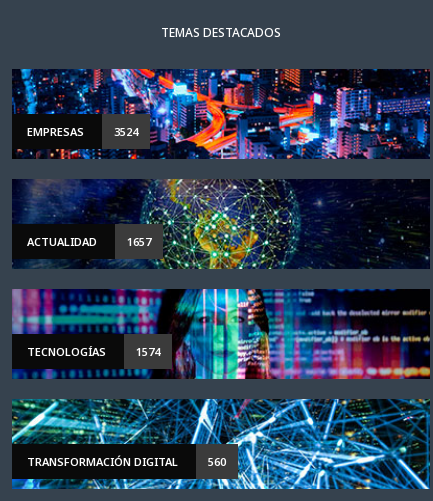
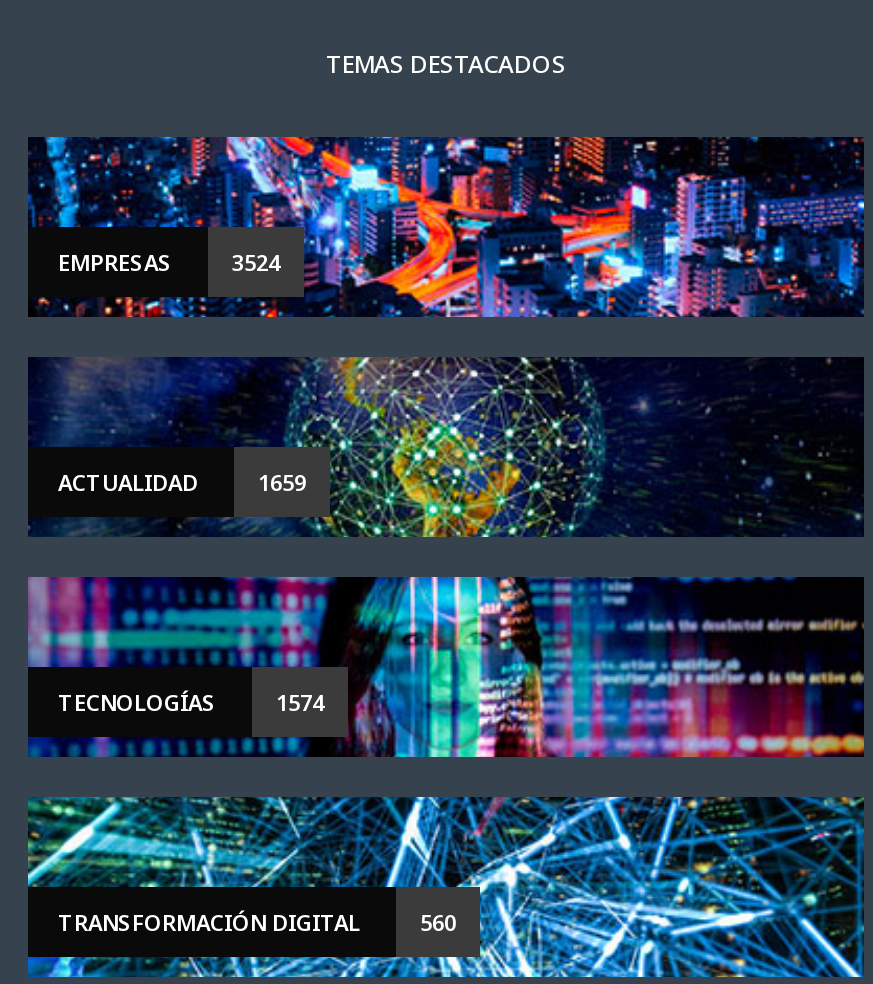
- ACTUALIDAD 1657
+ ACTUALIDAD 1659
